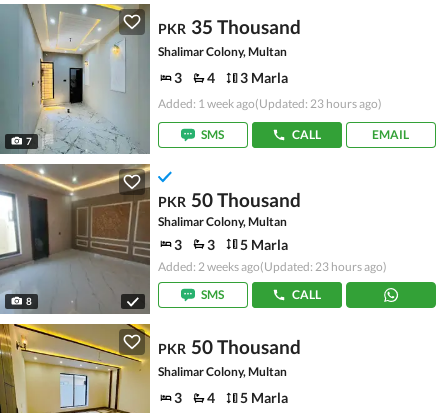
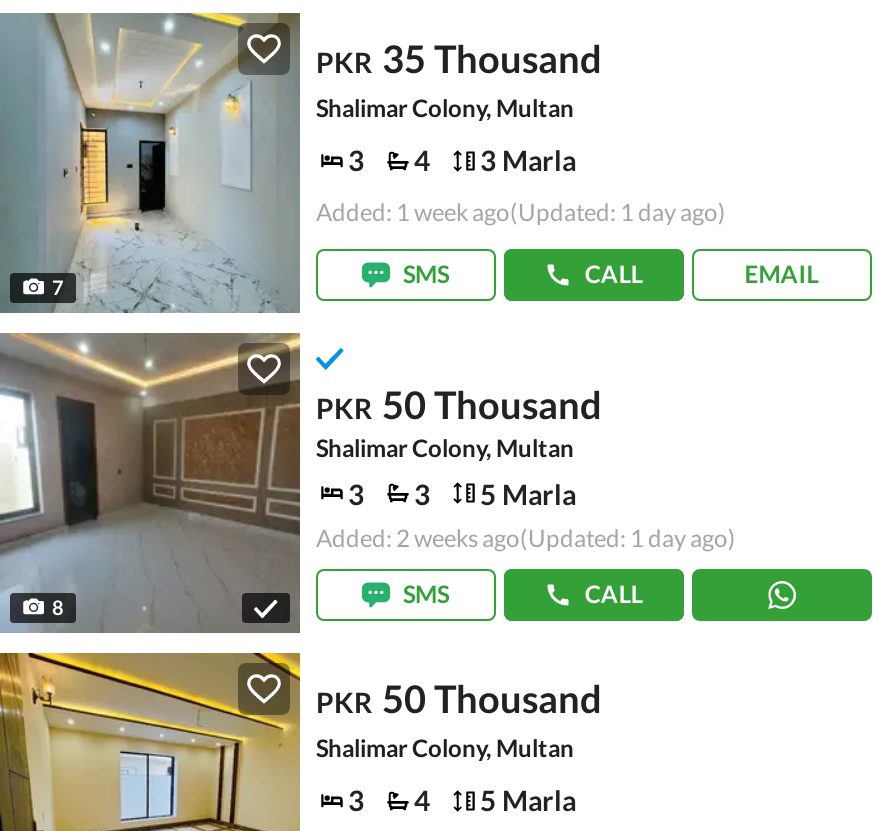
- Added: 1 week ago(Updated: 23 hours ago)
+ Added: 1 week ago(Updated: 1 day ago)

- Added: 2 weeks ago(Updated: 23 hours ago)
+ Added: 2 weeks ago(Updated: 1 day ago)
